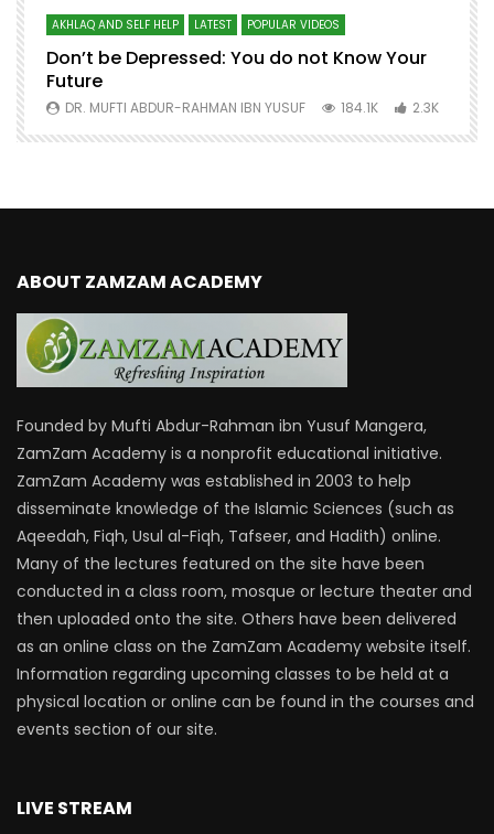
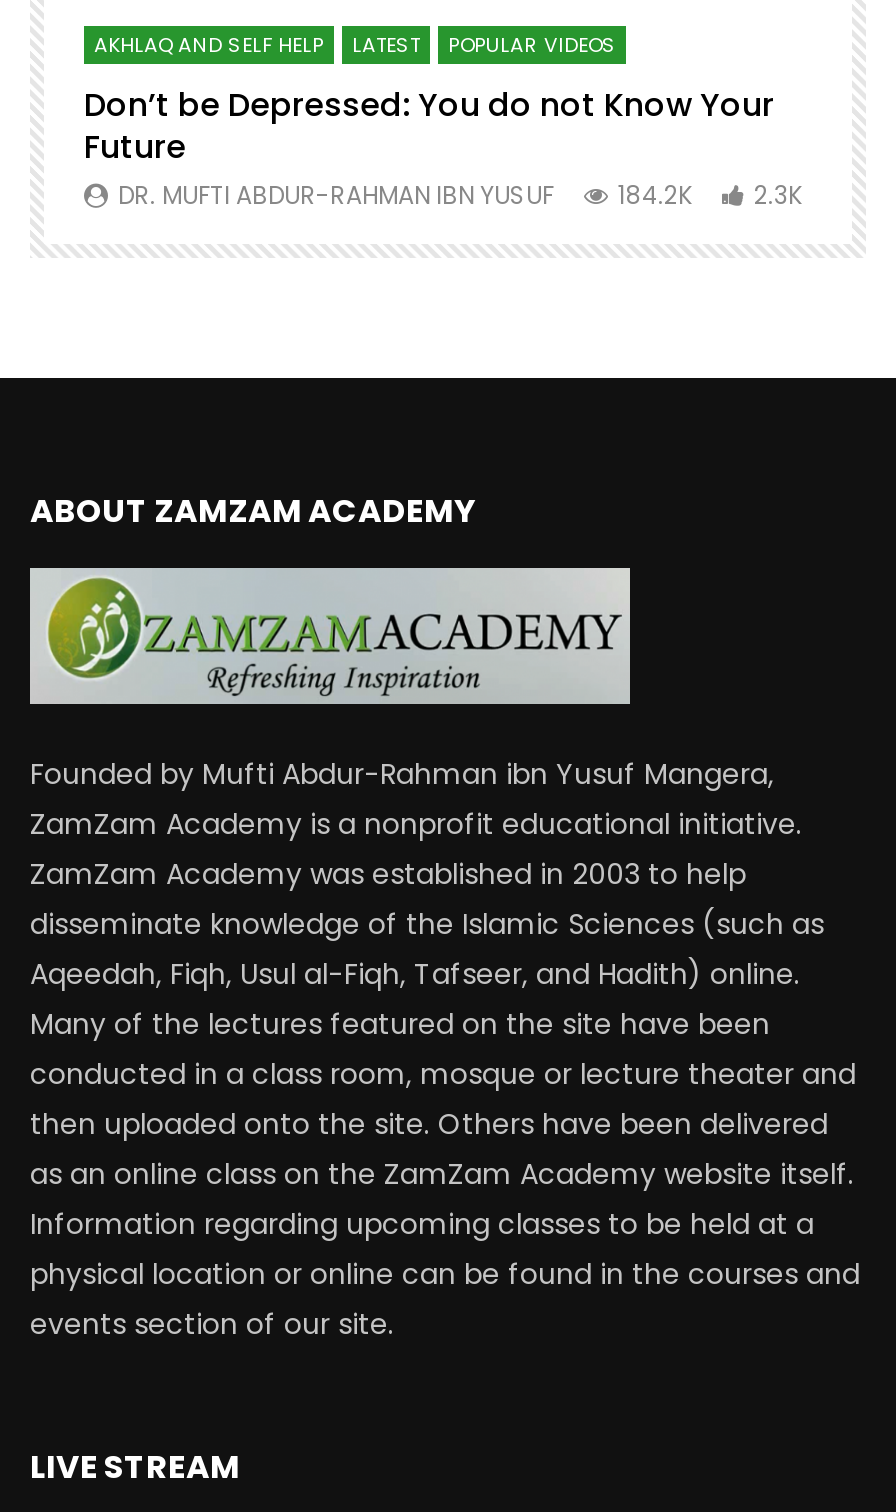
- DR. MUFTI ABDUR-RAHMAN IBN YUSUF 184.1K 2.3K
+ DR. MUFTI ABDUR-RAHMAN IBN YUSUF 184.2K 2.3K
